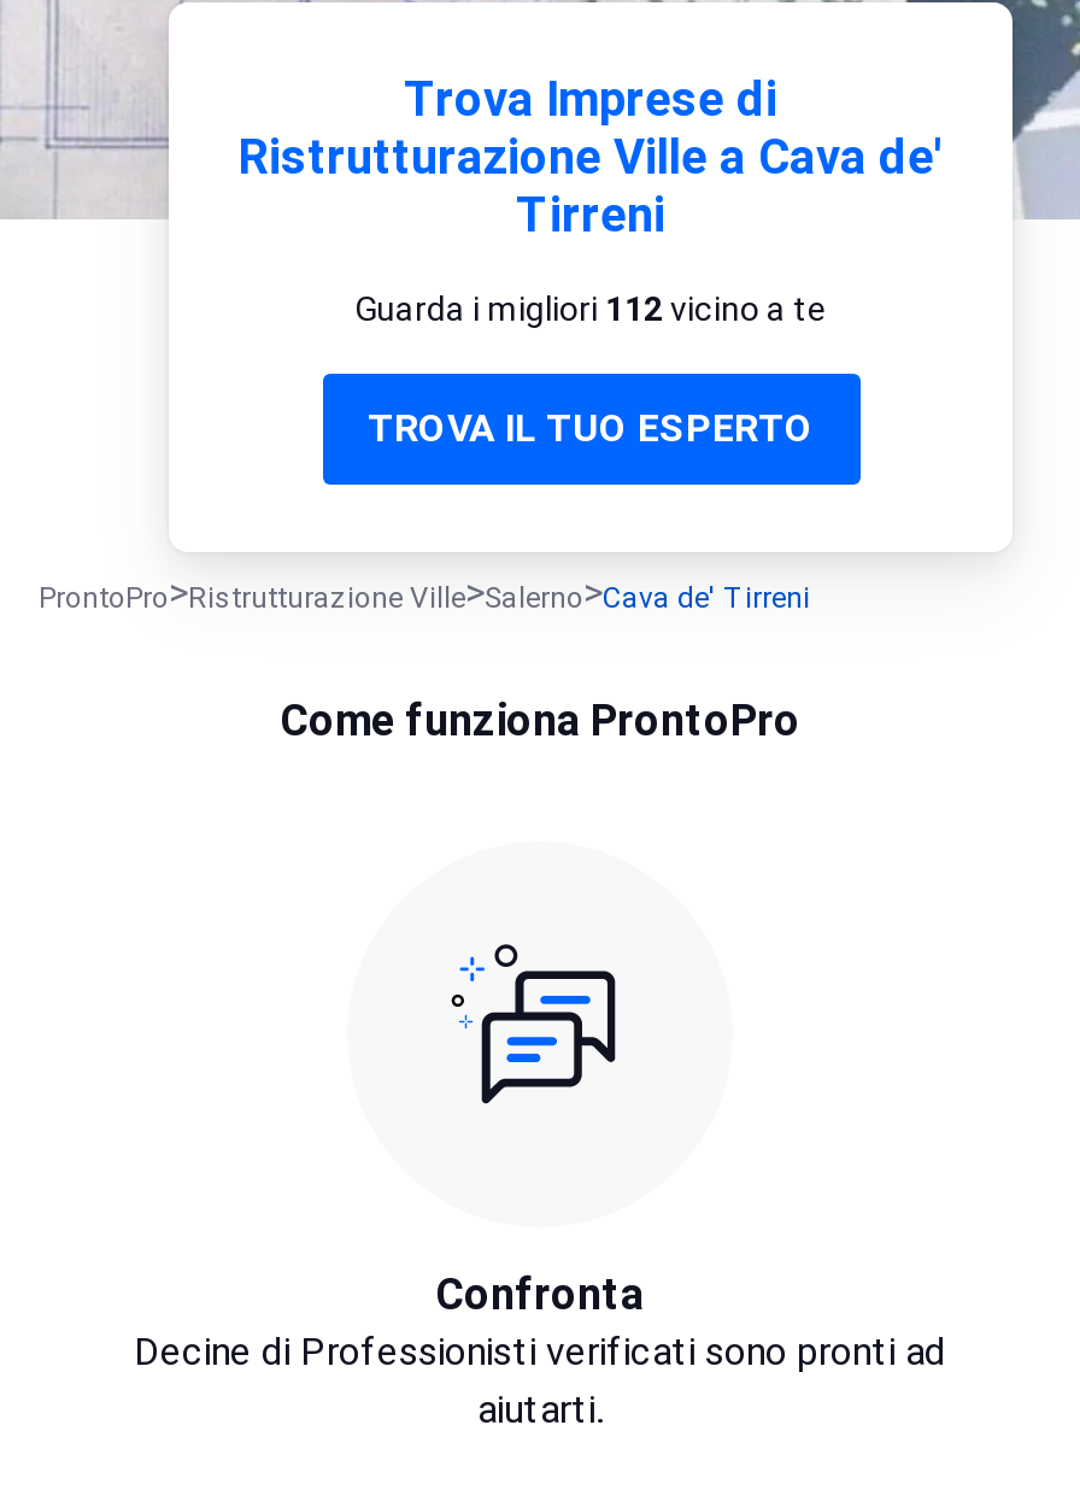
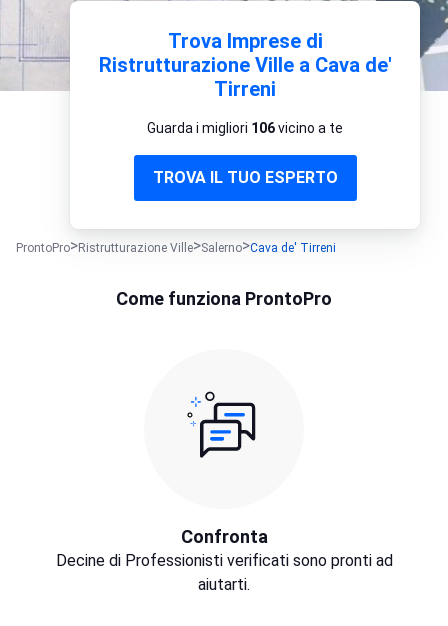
- Guarda i migliori 112 vicino a te
+ Guarda i migliori 106 vicino a te
